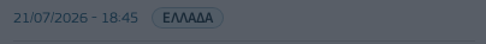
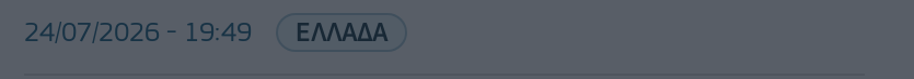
- 21/07/2026 - 18:45 ΕΛΛΑΔΑ
+ 24/07/2026 - 19:49 ΕΛΛΑΔΑ
